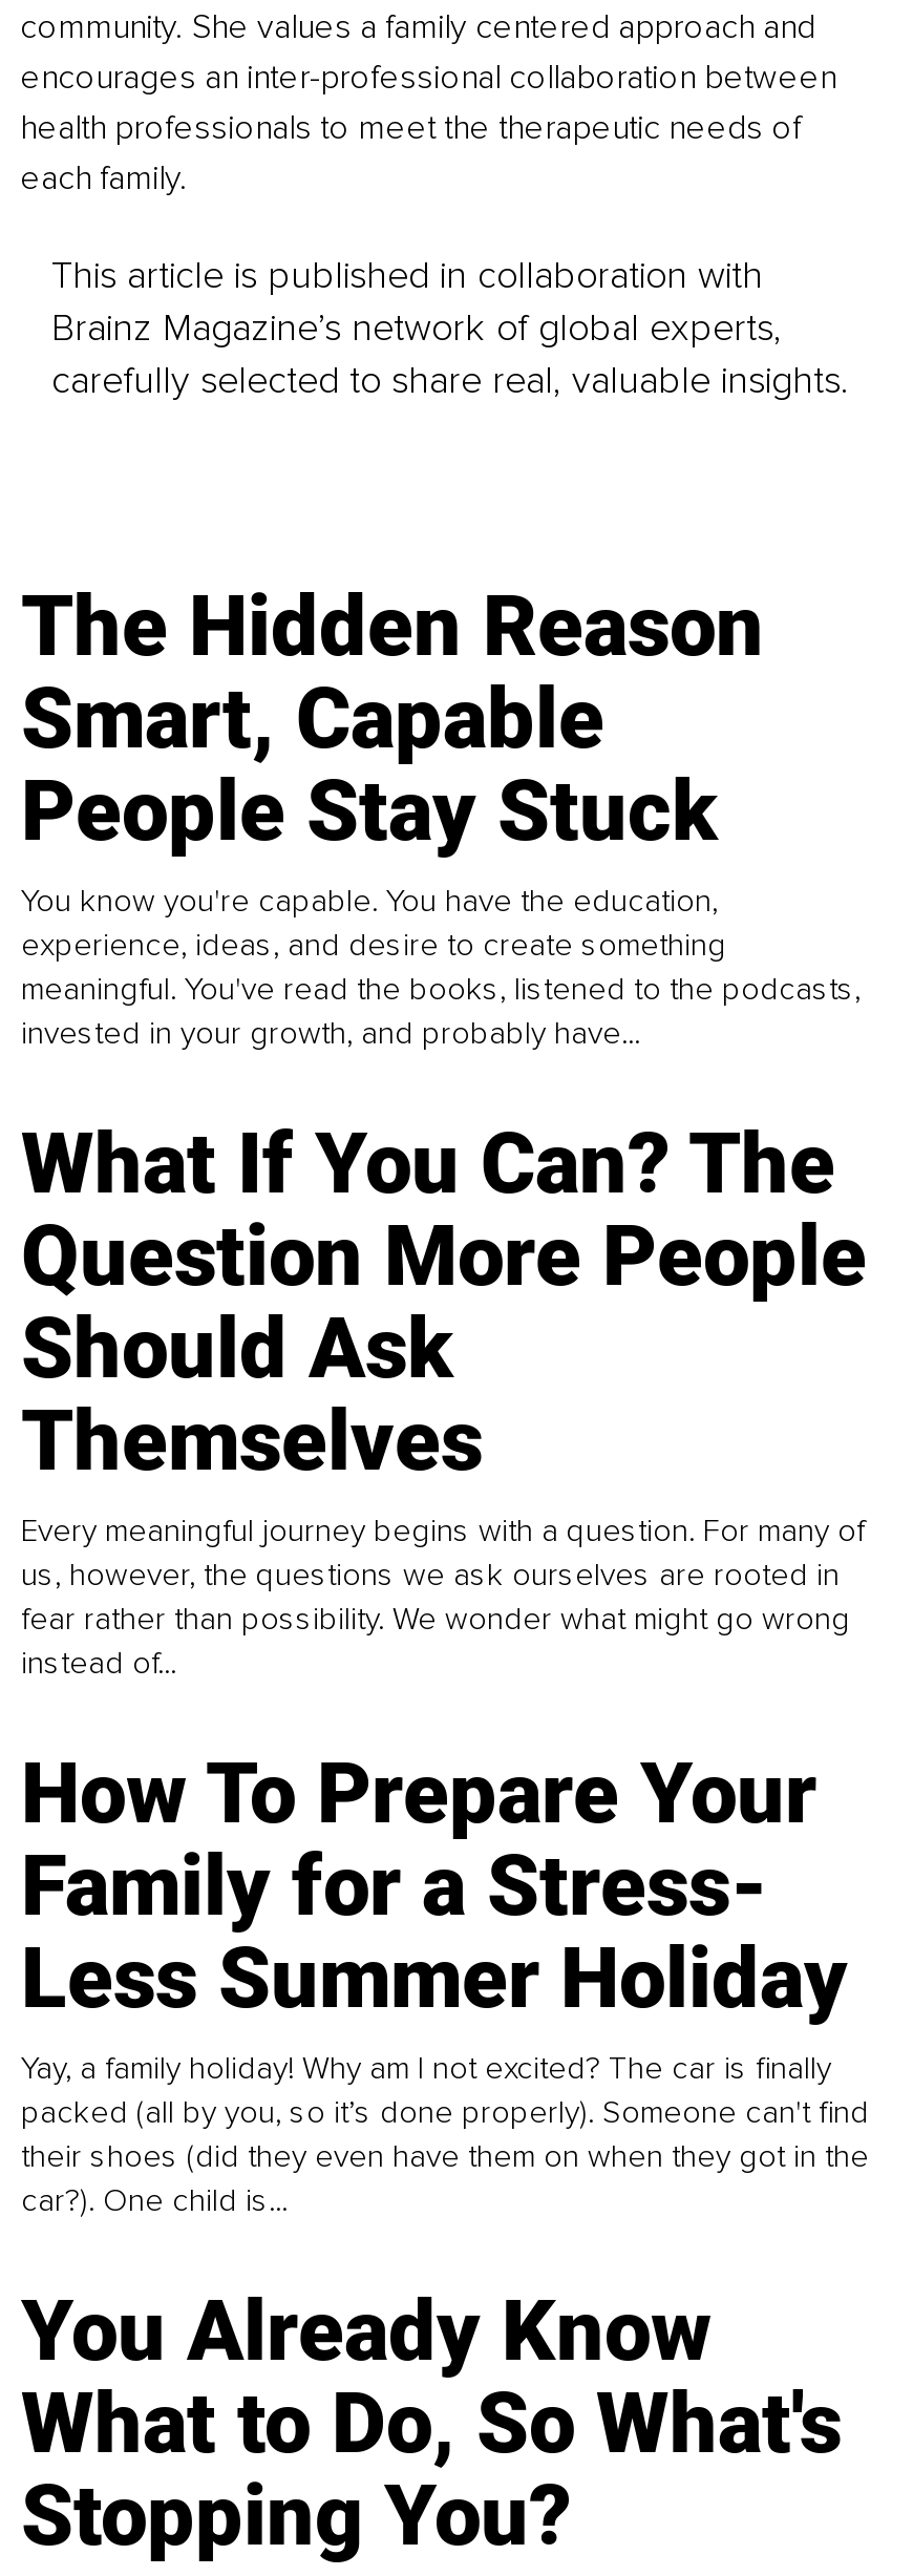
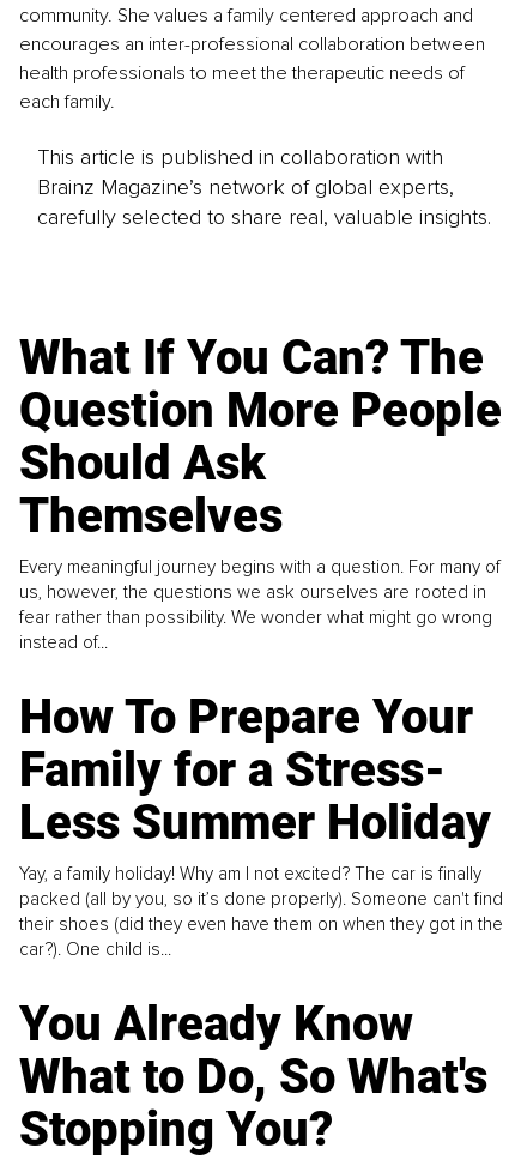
- The Hidden Reason
- Smart, Capable
- People Stay Stuck
- You know you're capable. You have the education,
- experience, ideas, and desire to create something
- meaningful. You've read the books, listened to the podcasts,
- invested in your growth, and probably have...
